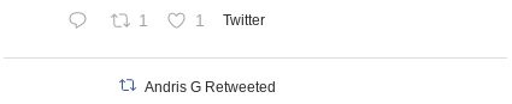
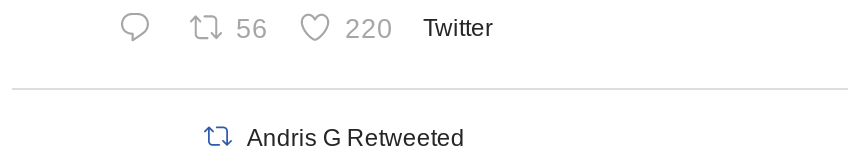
- 1
- 1
+ 56
+ 220
